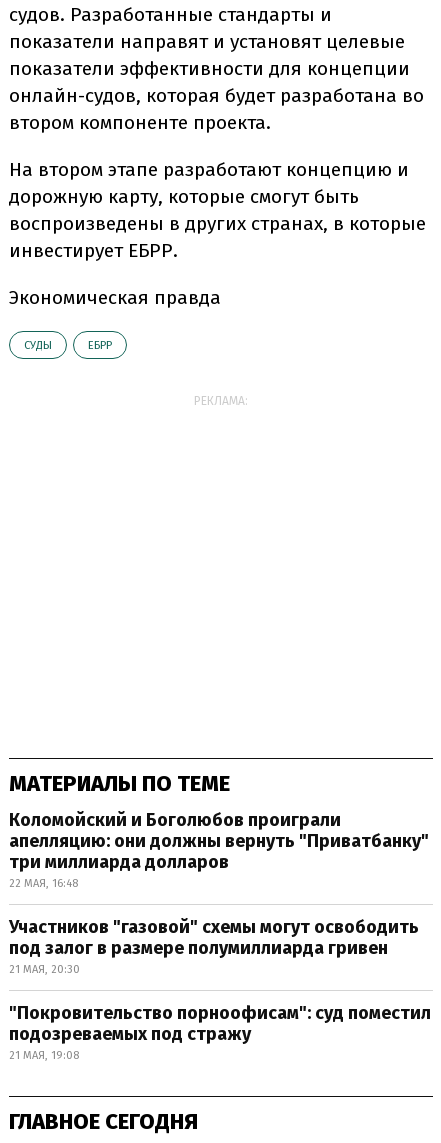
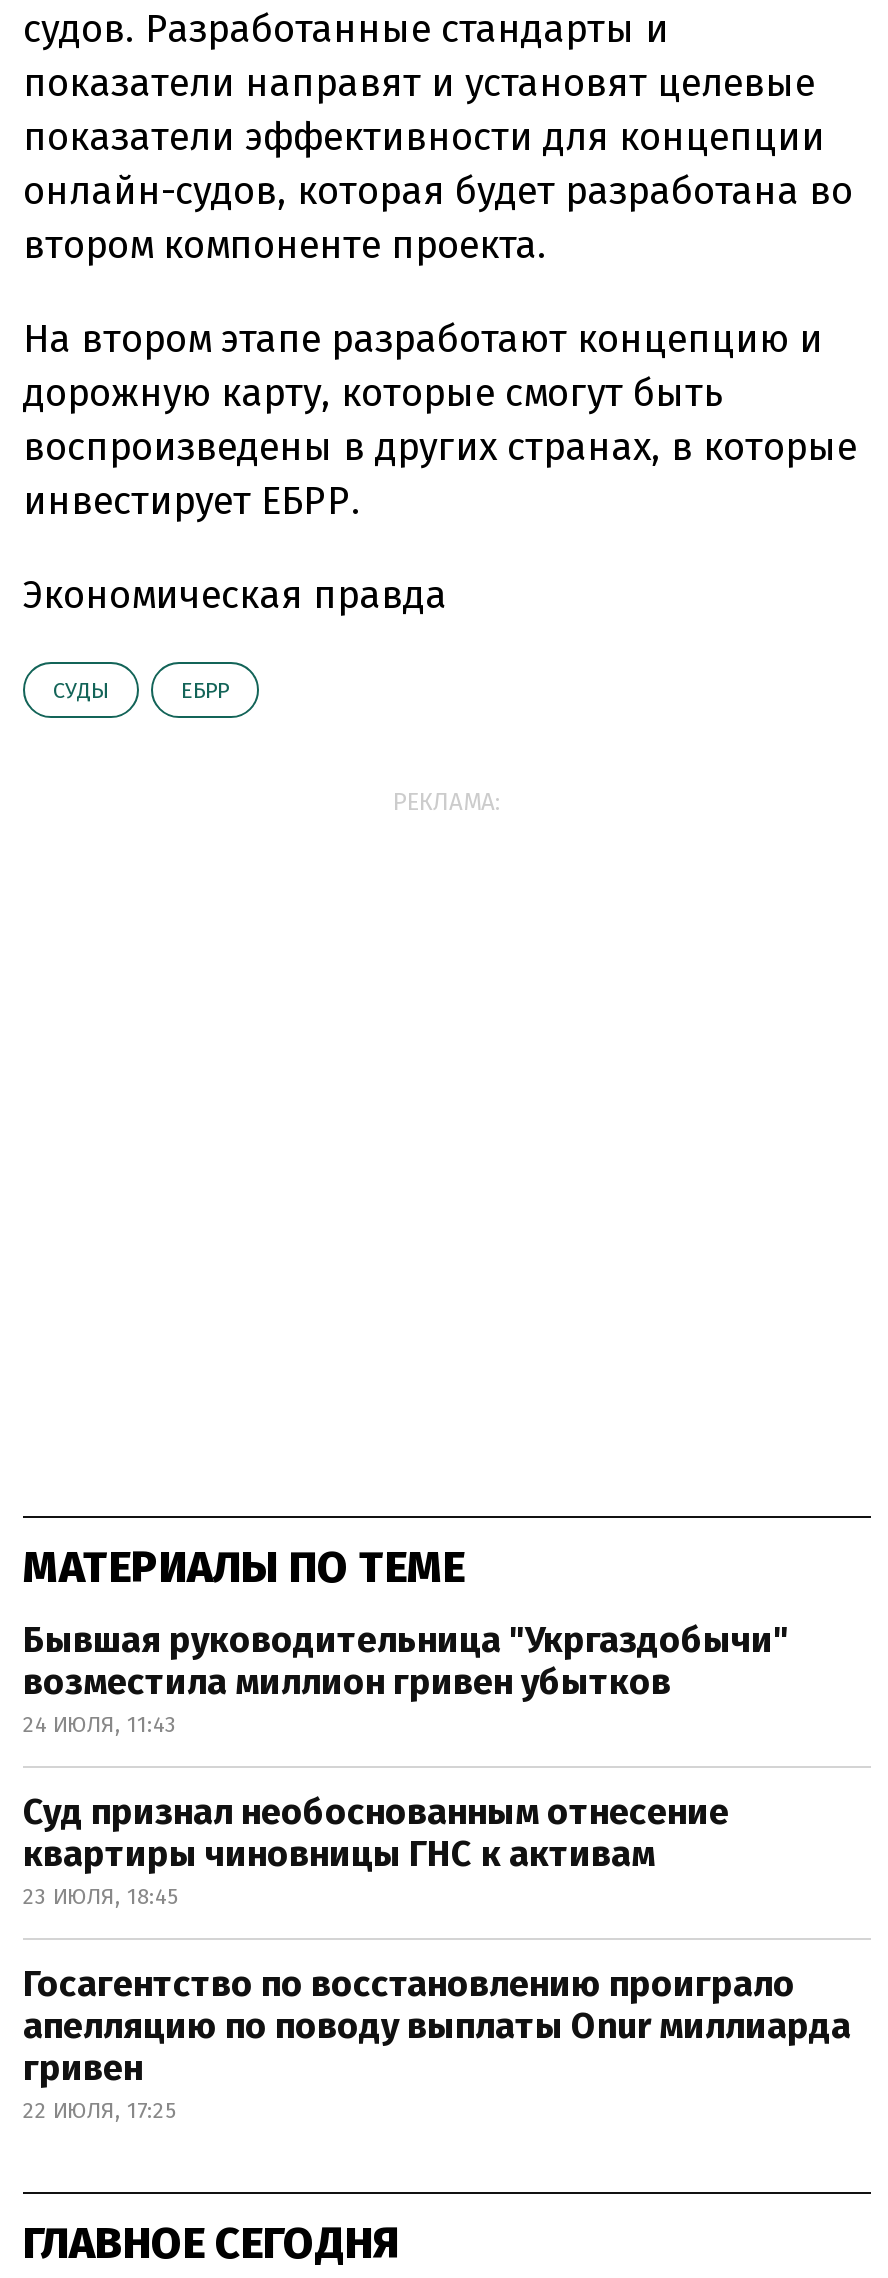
- Коломойский и Боголюбов проиграли
- апелляцию: они должны вернуть "Приватбанку"
- три миллиарда долларов
- 22 МАЯ, 16:48
+ Бывшая руководительница "Укргаздобычи"
+ возместила миллион гривен убытков
+ 24 ИЮЛЯ, 11:43

- Участников "газовой" схемы могут освободить
- под залог в размере полумиллиарда гривен
- 21 МАЯ, 20:30
+ Суд признал необоснованным отнесение
+ квартиры чиновницы ГНС к активам
+ 23 ИЮЛЯ, 18:45

- "Покровительство порноофисам": суд поместил
- подозреваемых под стражу
- 21 МАЯ, 19:08
+ Госагентство по восстановлению проиграло
+ апелляцию по поводу выплаты Onur миллиарда
+ гривен
+ 22 ИЮЛЯ, 17:25
